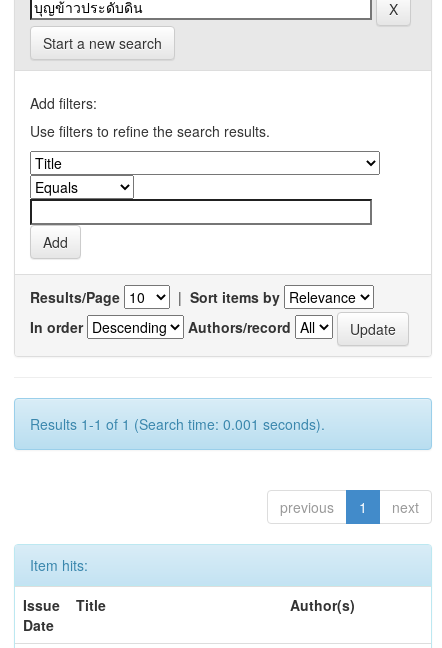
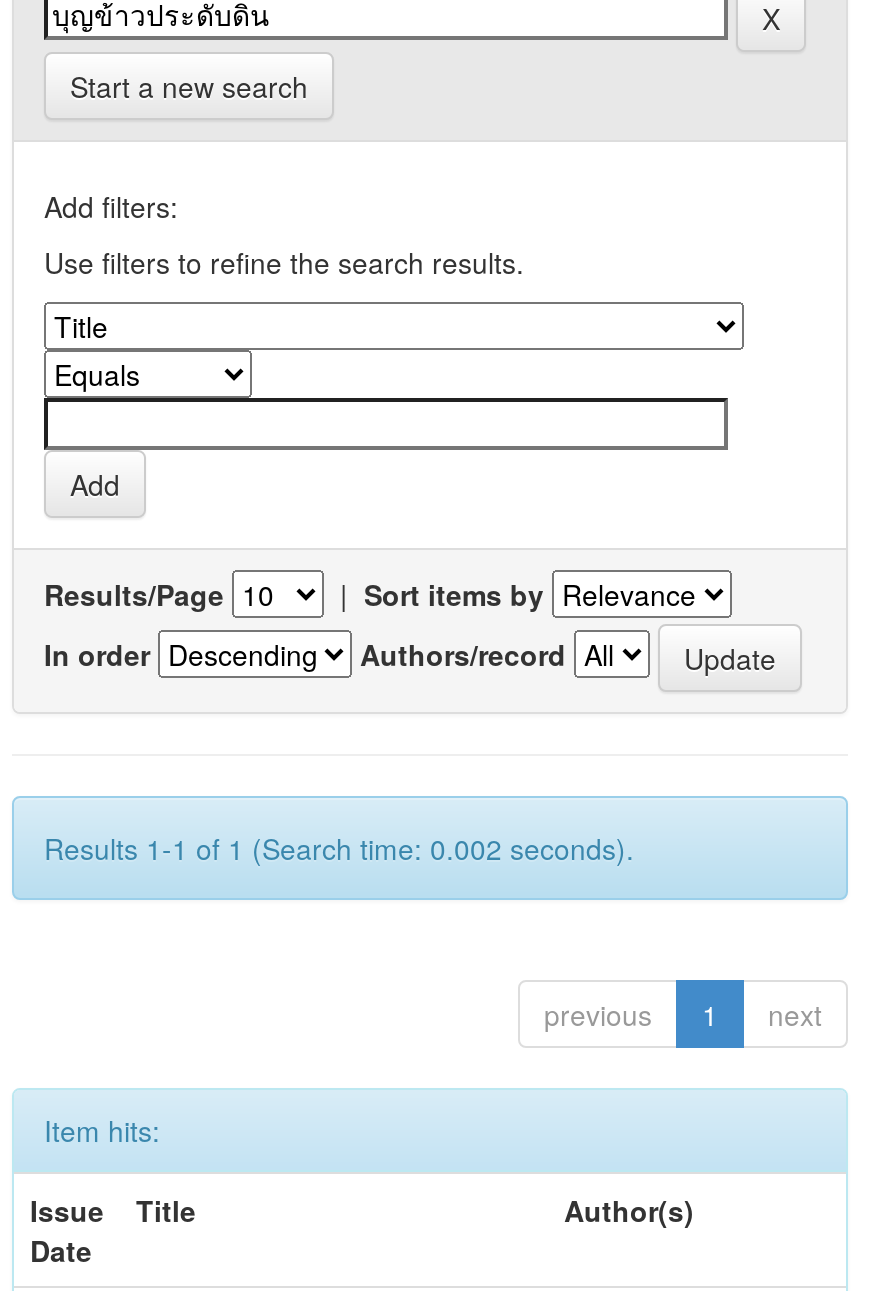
- Results 1-1 of 1 (Search time: 0.001 seconds).
+ Results 1-1 of 1 (Search time: 0.002 seconds).
